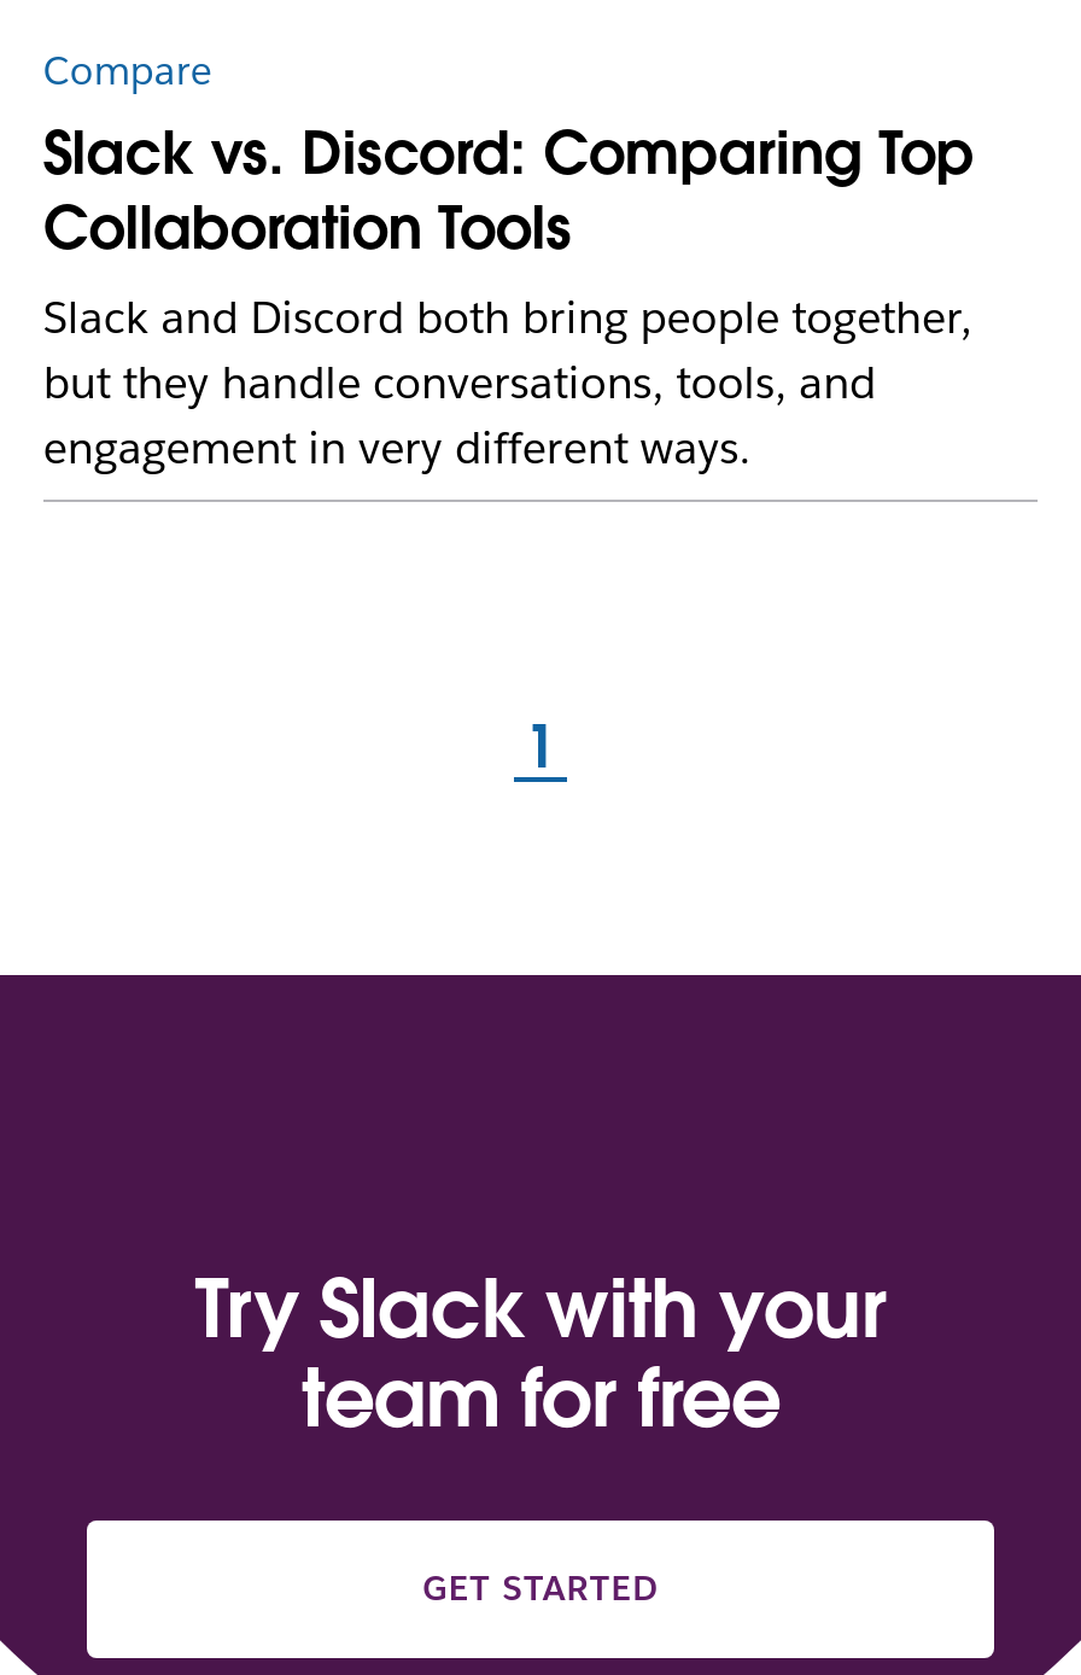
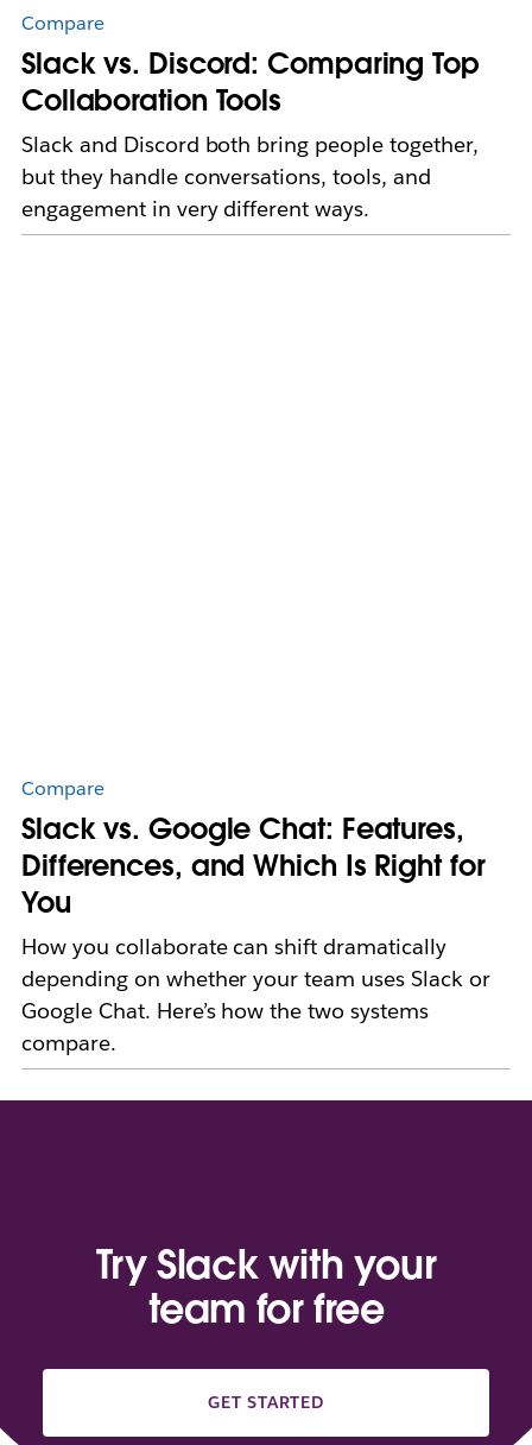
- 1
+ Compare
+ Slack vs. Google Chat: Features,
+ Differences, and Which Is Right for
+ You
+ How you collaborate can shift dramatically
+ depending on whether your team uses Slack or
+ Google Chat. Here’s how the two systems
+ compare.
